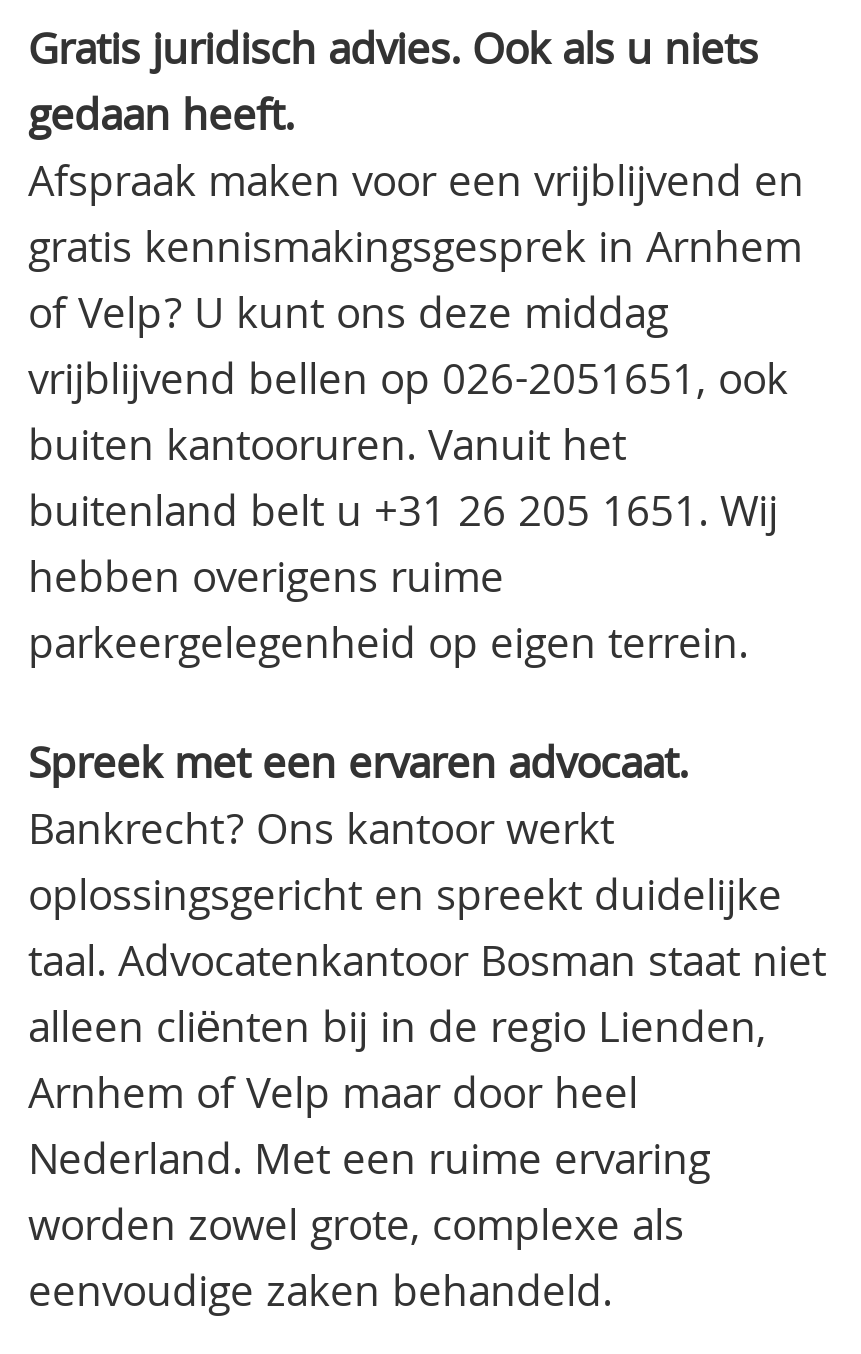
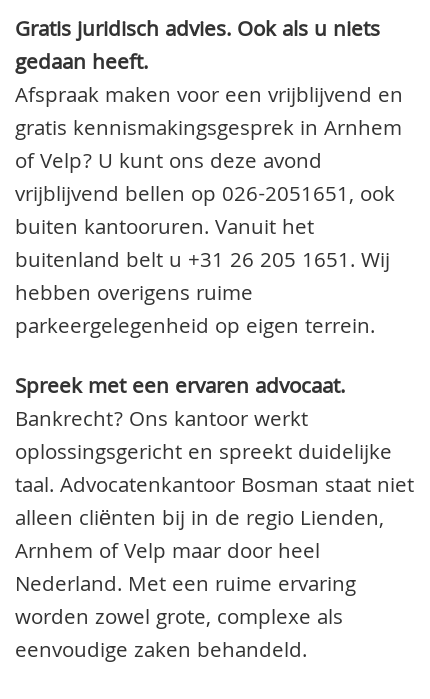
- of Velp? U kunt ons deze middag
+ of Velp? U kunt ons deze avond
